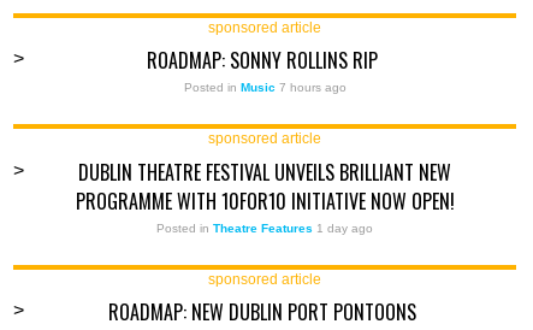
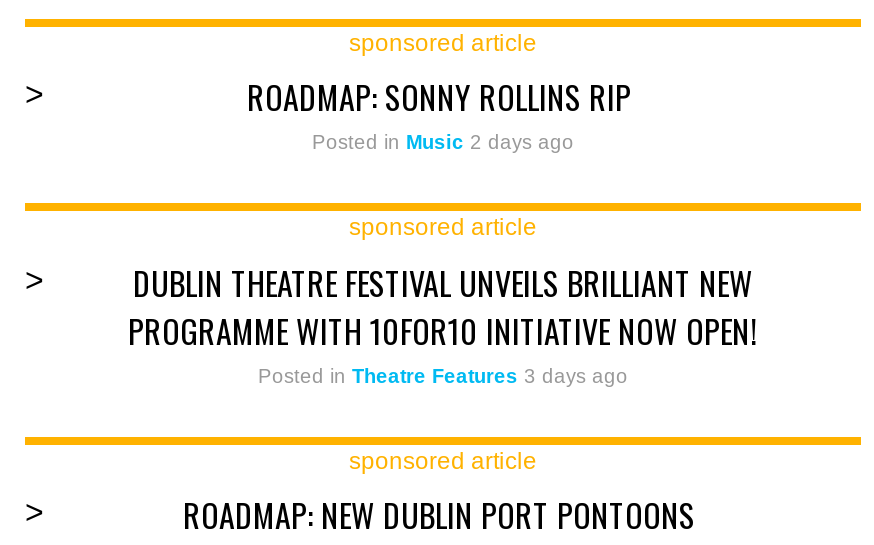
- Posted in Music 7 hours ago
+ Posted in Music 2 days ago

- Posted in Theatre Features 1 day ago
+ Posted in Theatre Features 3 days ago
